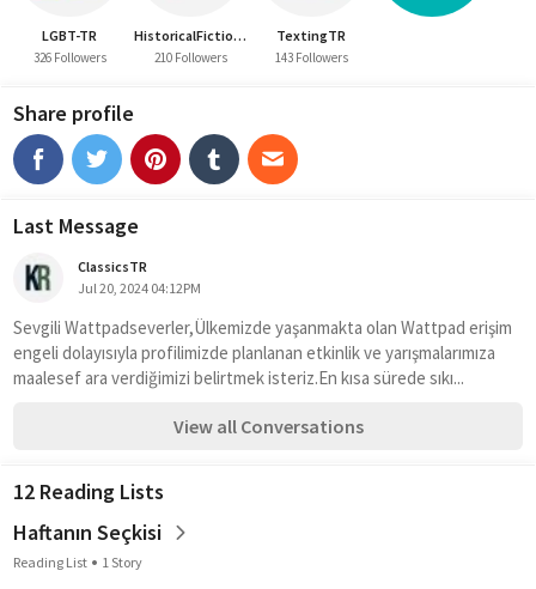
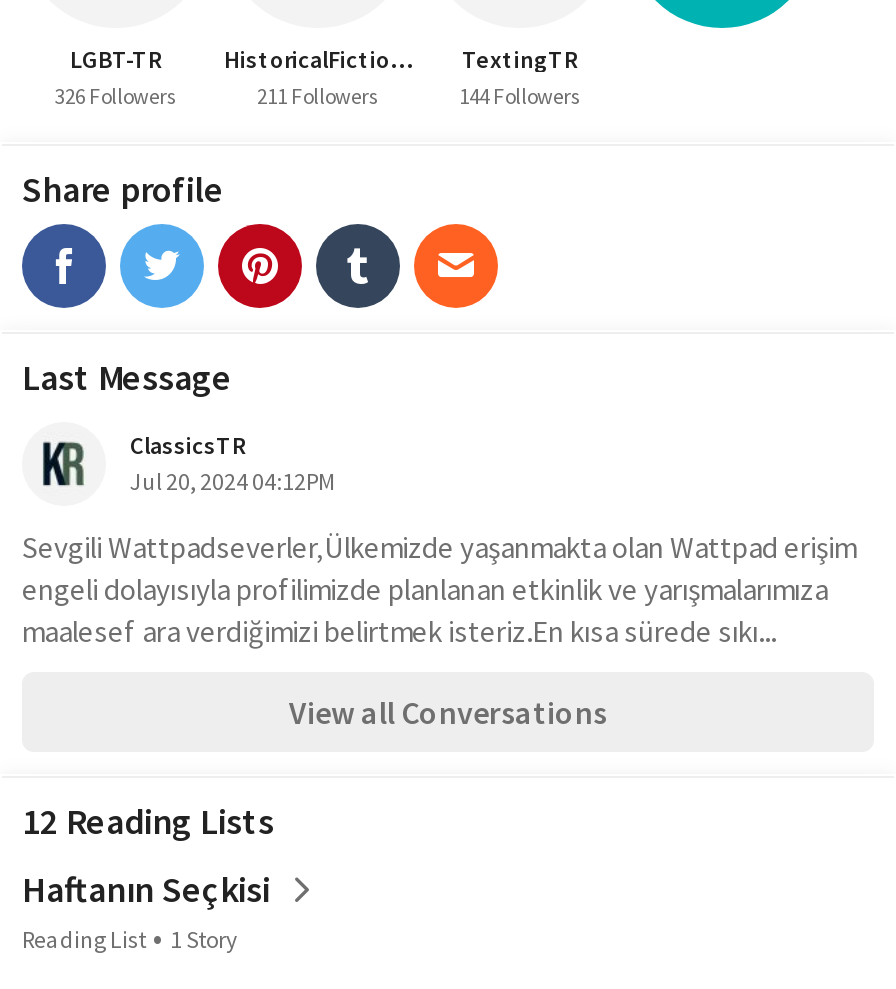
- 210 Followers
+ 211 Followers

- 143 Followers
+ 144 Followers
